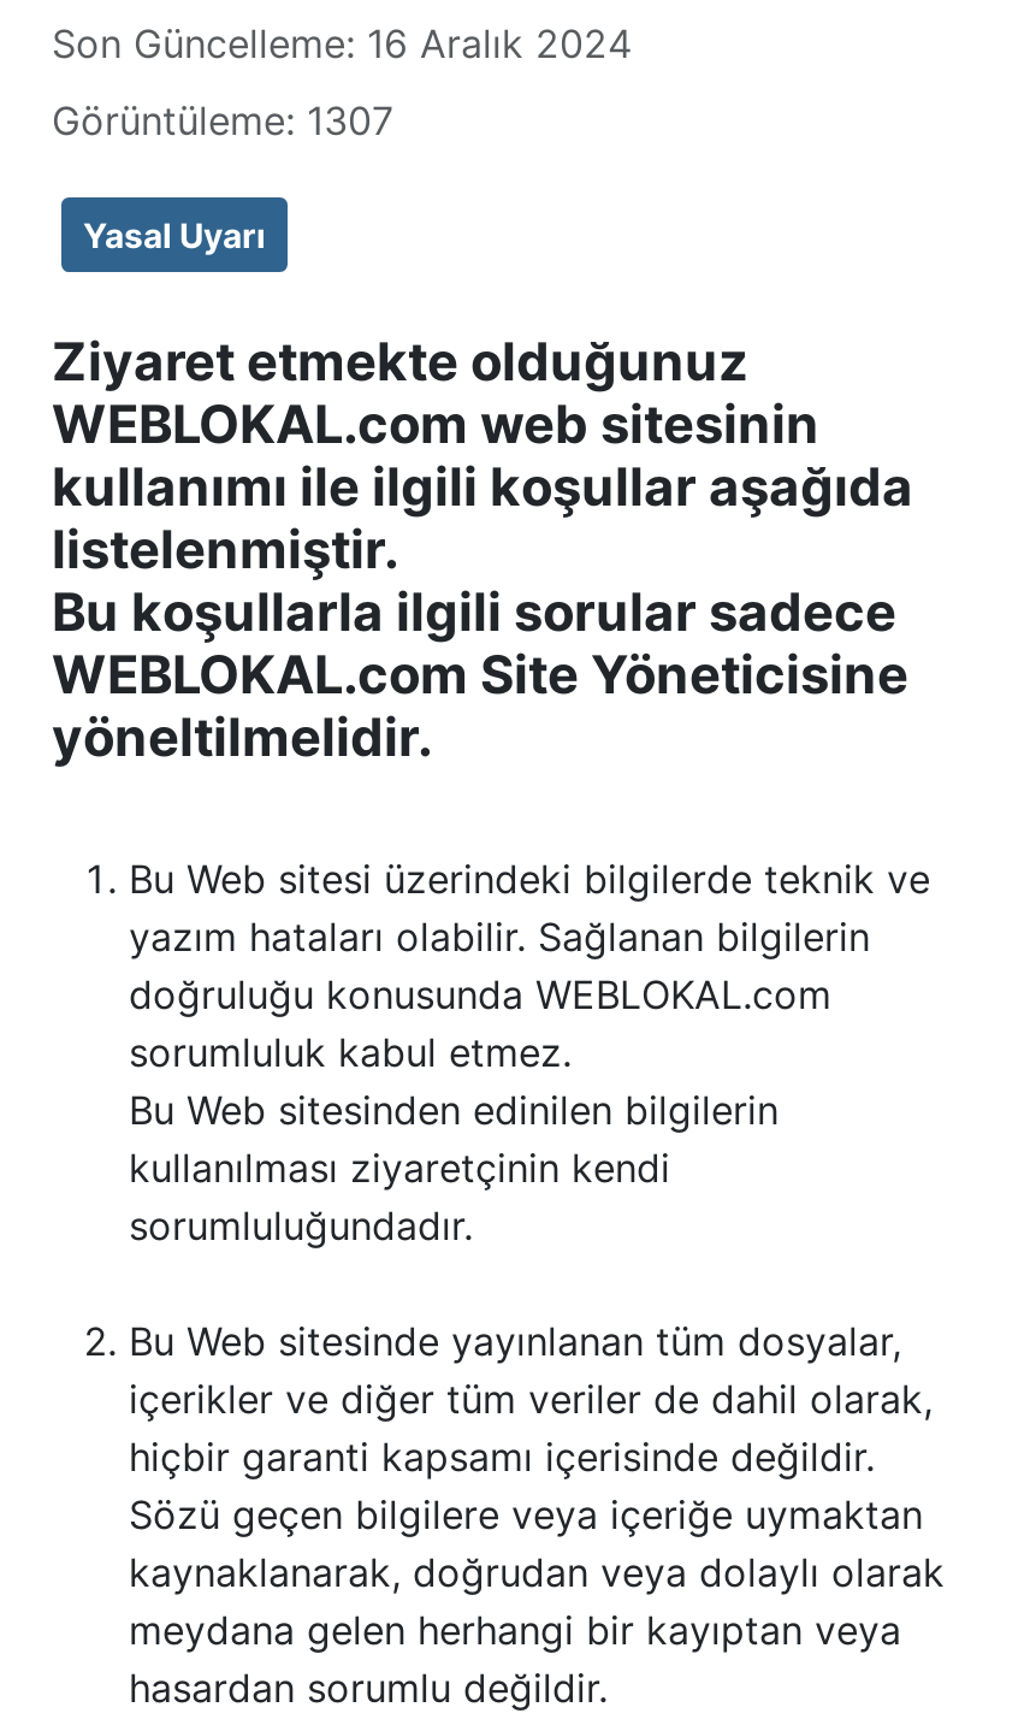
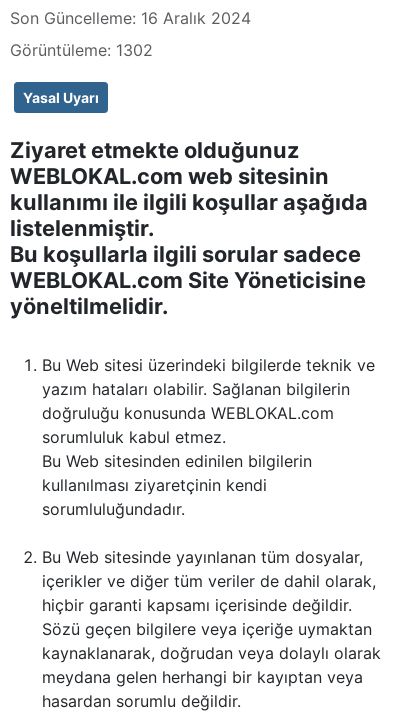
- Görüntüleme: 1307
+ Görüntüleme: 1302
